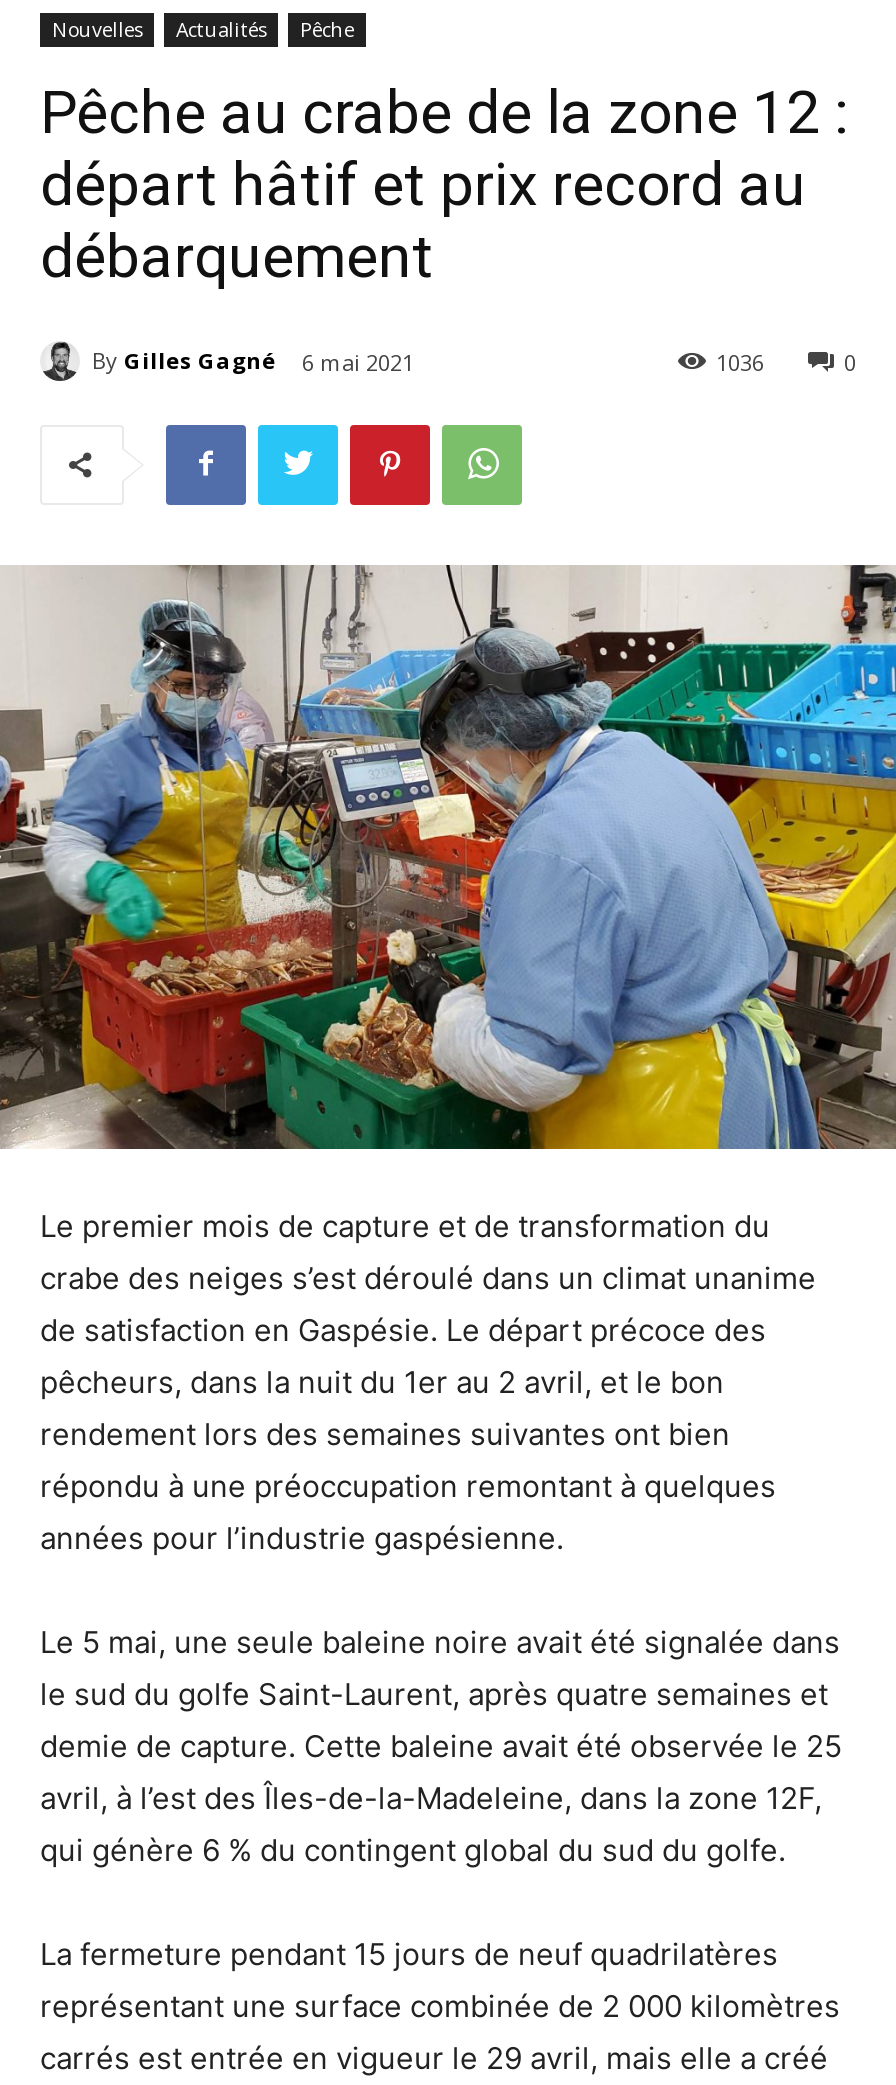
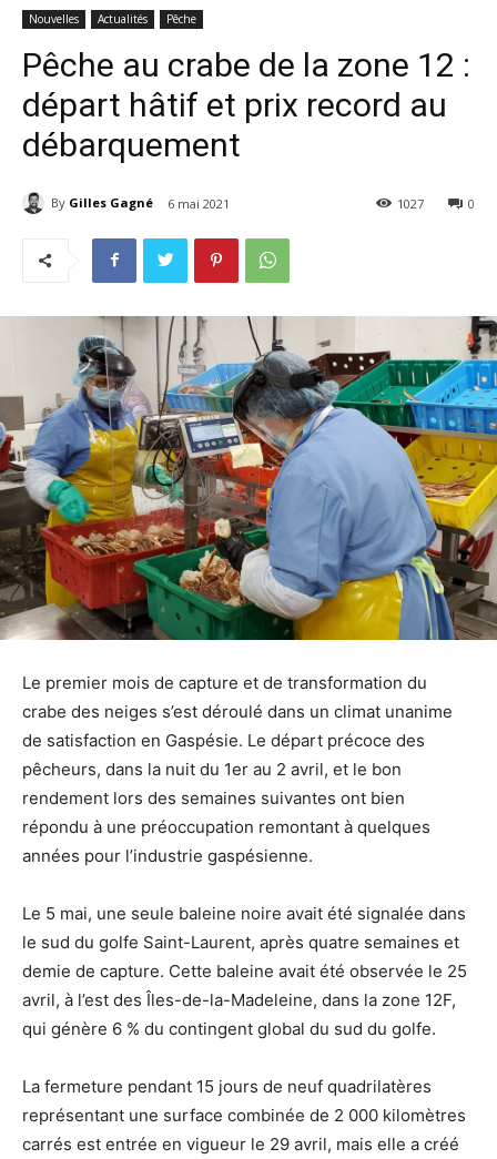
- 1036
+ 1027
